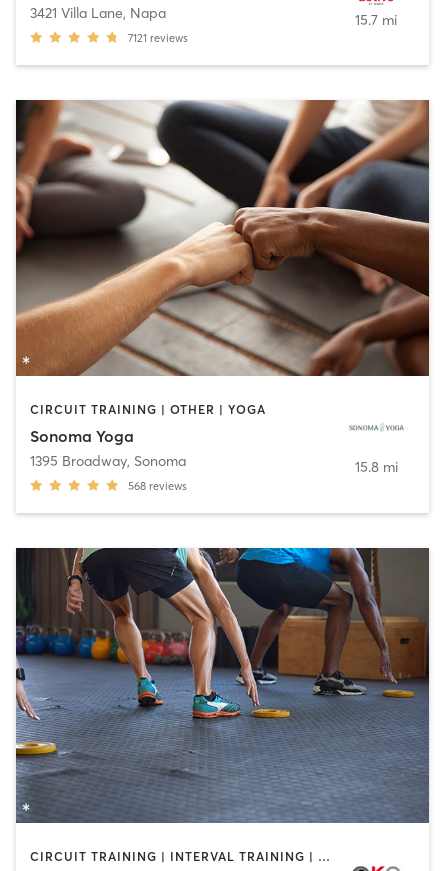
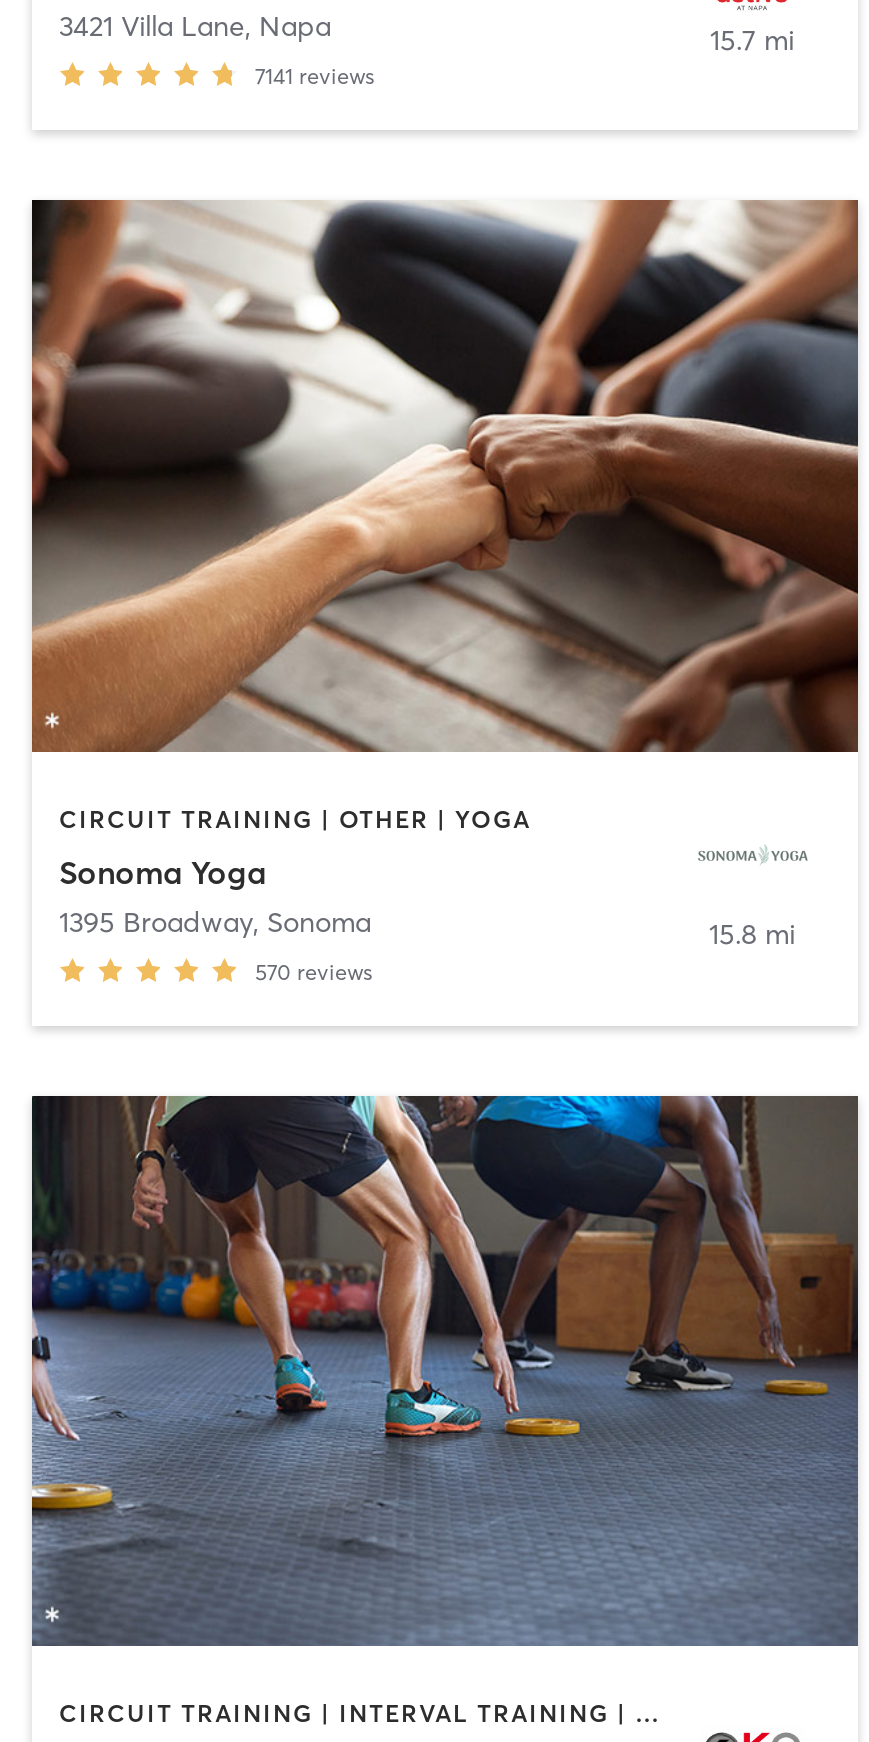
- 7121 reviews
+ 7141 reviews

- 568 reviews
+ 570 reviews
